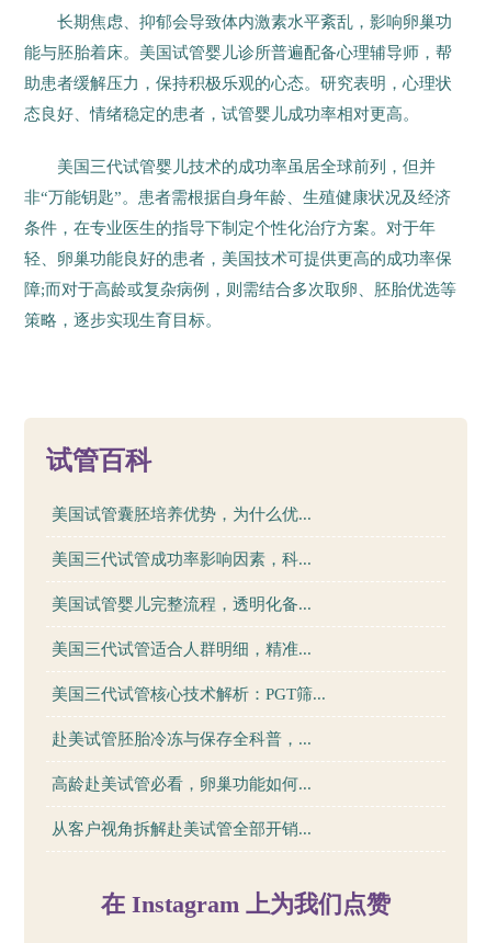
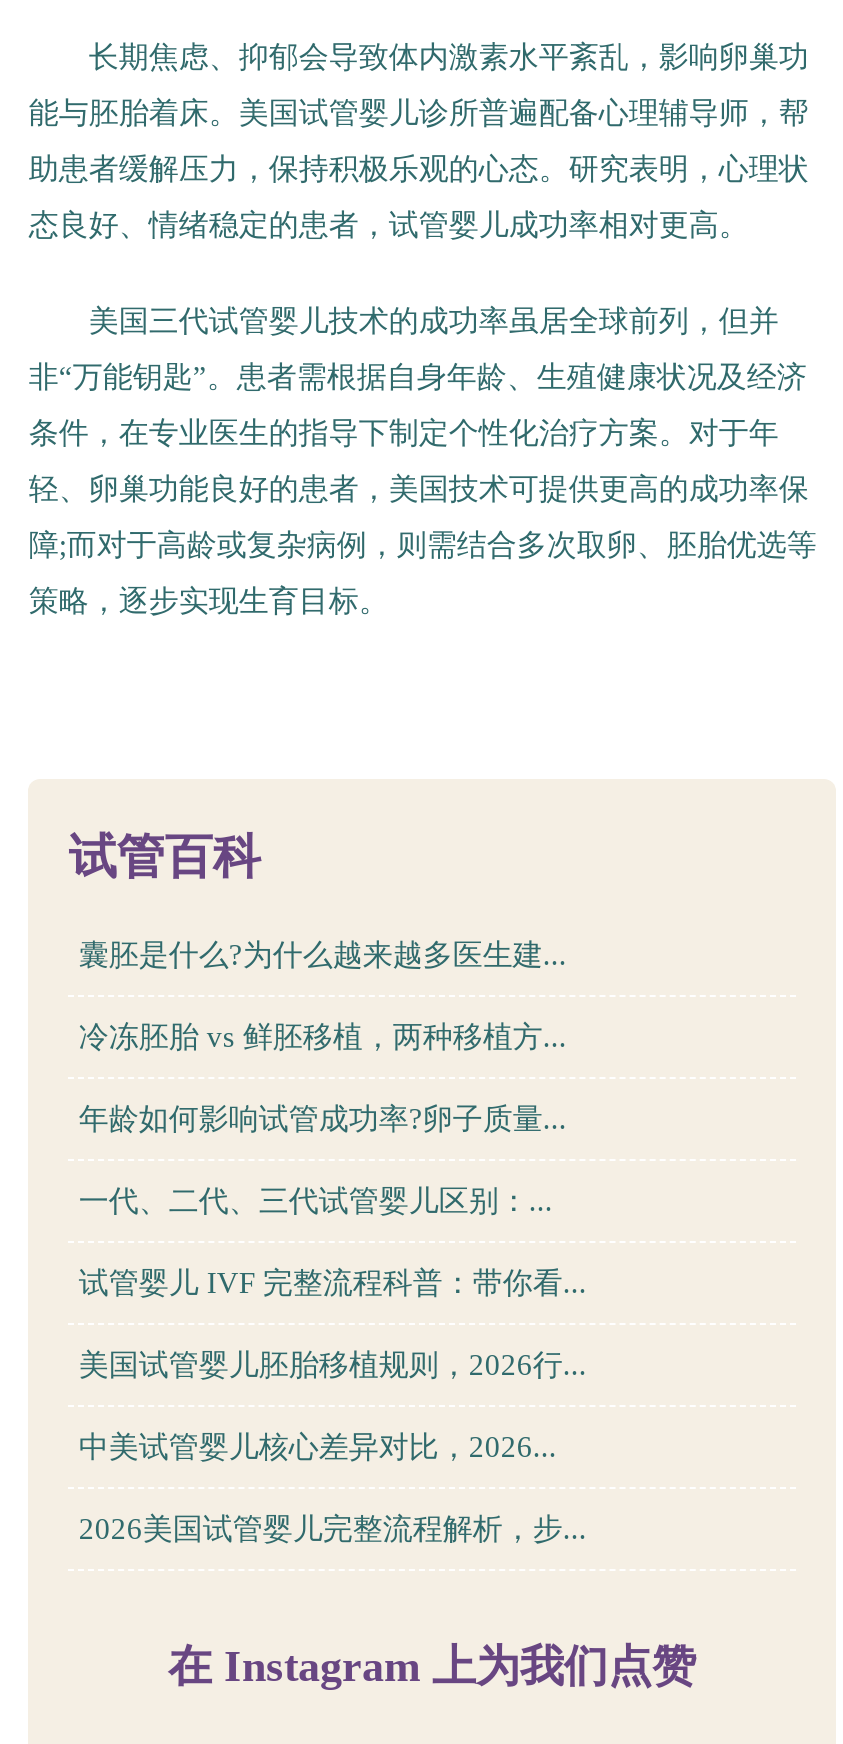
- 美国试管囊胚培养优势，为什么优...
+ 囊胚是什么?为什么越来越多医生建...

- 美国三代试管成功率影响因素，科...
+ 冷冻胚胎 vs 鲜胚移植，两种移植方...

- 美国试管婴儿完整流程，透明化备...
+ 年龄如何影响试管成功率?卵子质量...

- 美国三代试管适合人群明细，精准...
+ 一代、二代、三代试管婴儿区别：...

- 美国三代试管核心技术解析：PGT筛...
+ 试管婴儿 IVF 完整流程科普：带你看...

- 赴美试管胚胎冷冻与保存全科普，...
+ 美国试管婴儿胚胎移植规则，2026行...

- 高龄赴美试管必看，卵巢功能如何...
+ 中美试管婴儿核心差异对比，2026...

- 从客户视角拆解赴美试管全部开销...
+ 2026美国试管婴儿完整流程解析，步...
